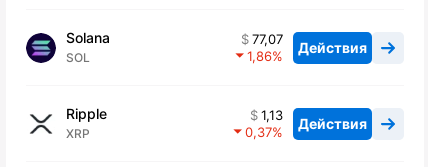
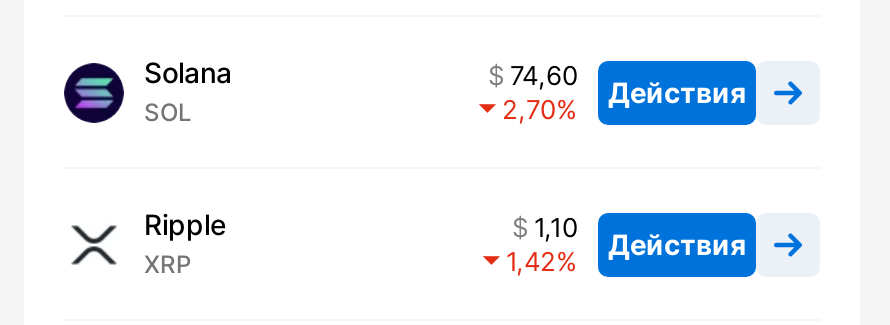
- 77,07 Действия
+ 74,60 Действия

- 1,86
+ 2,70

- 1,13 Действия
+ 1,10 Действия

- 0,37
+ 1,42
